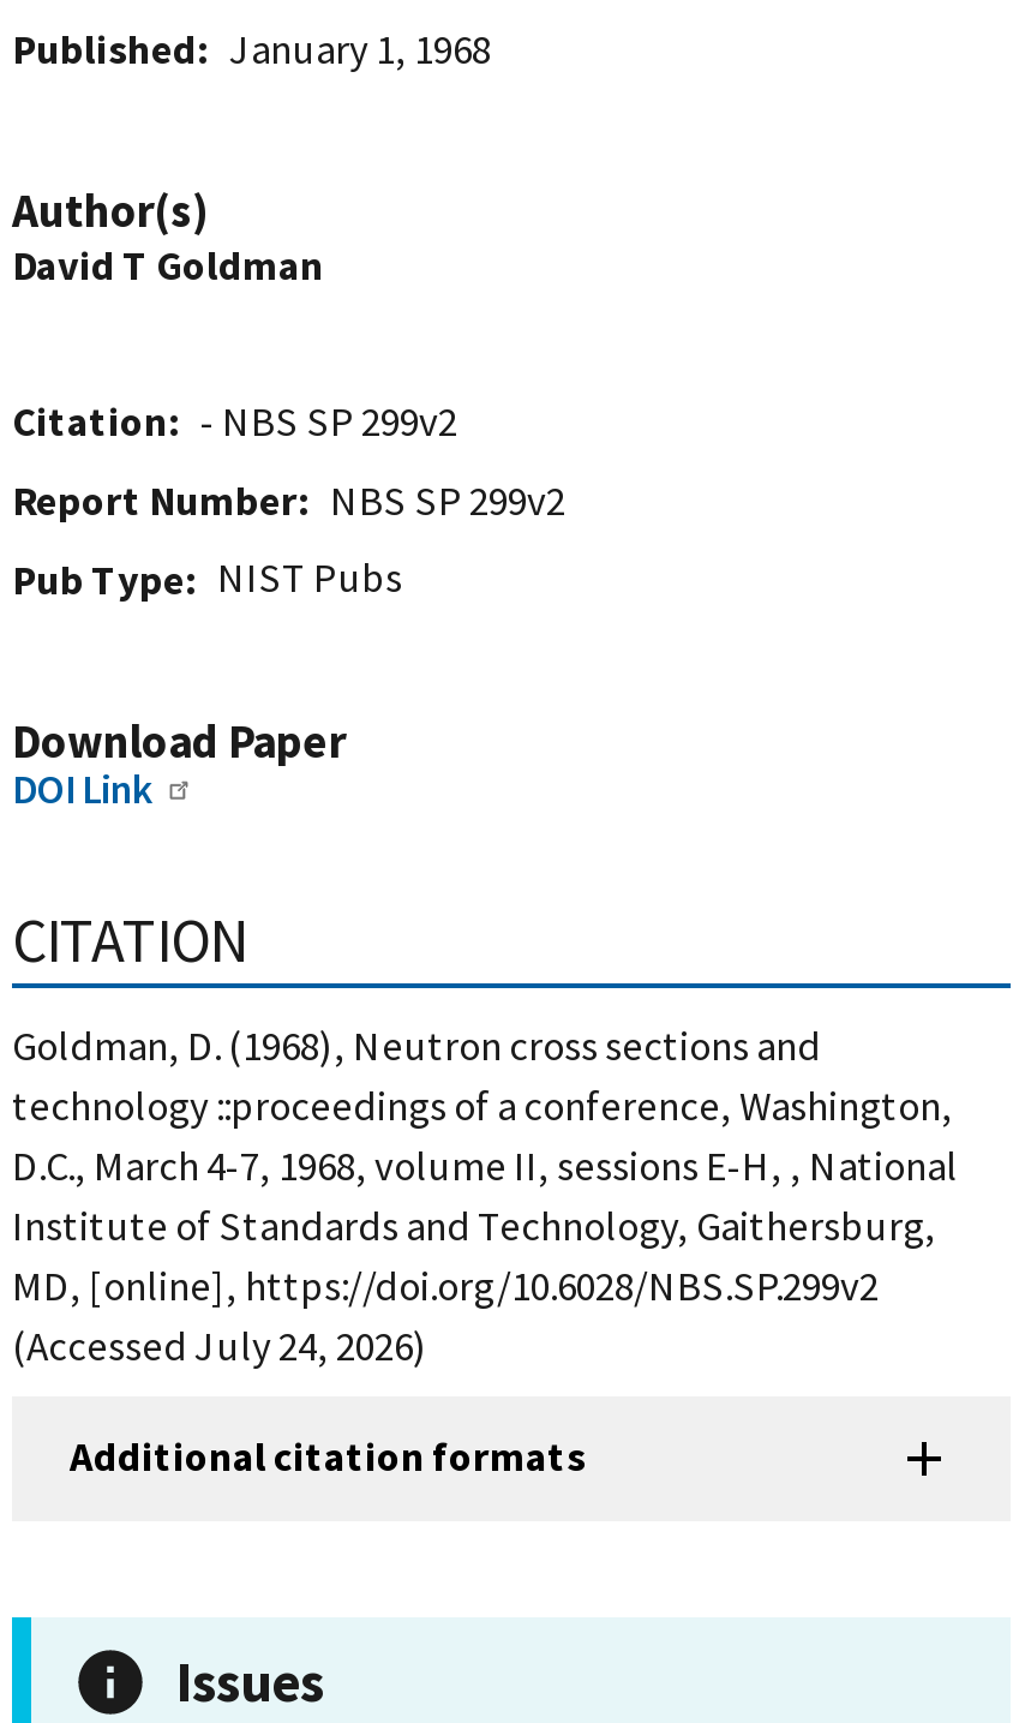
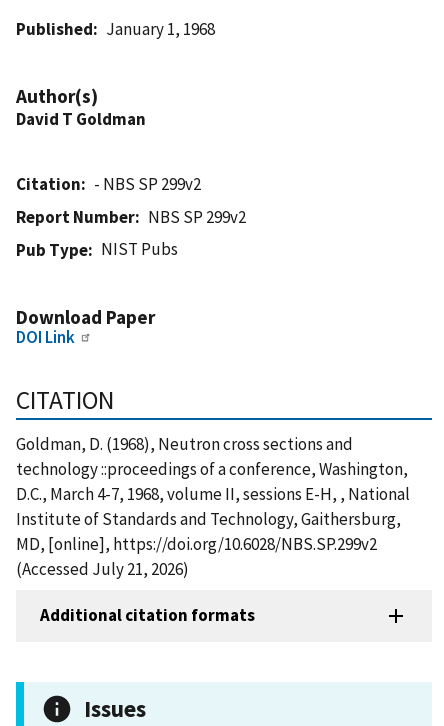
- (Accessed July 24, 2026)
+ (Accessed July 21, 2026)
